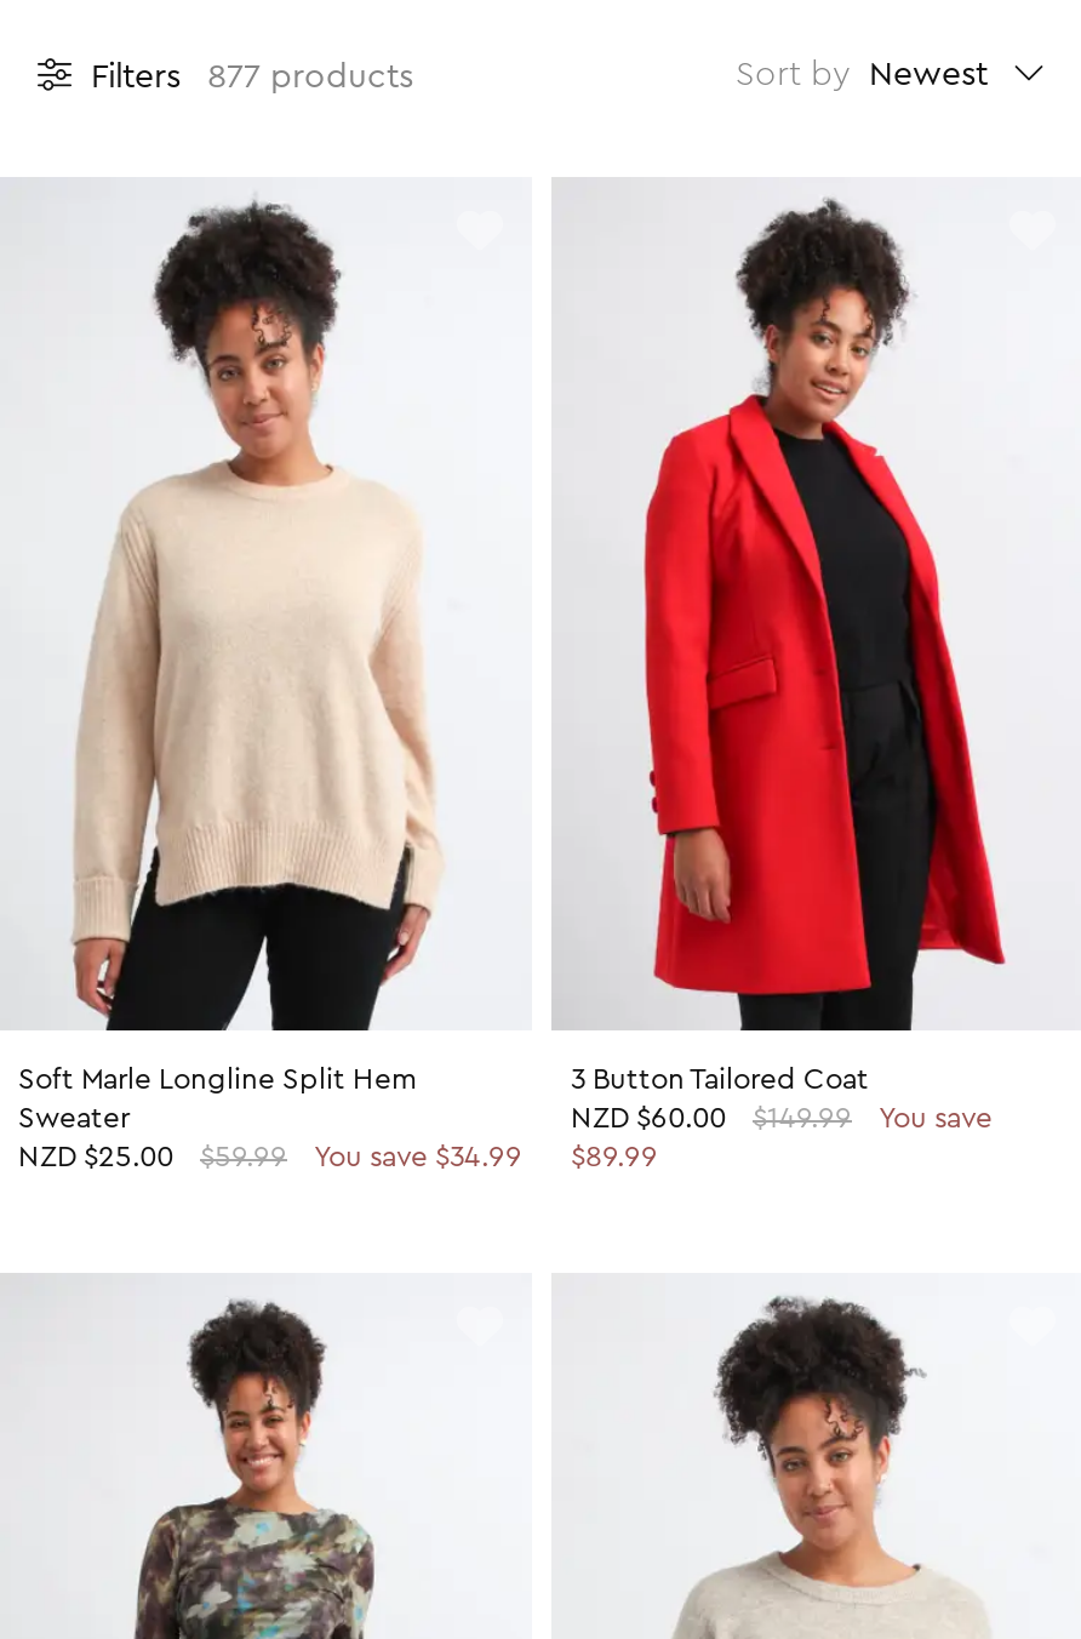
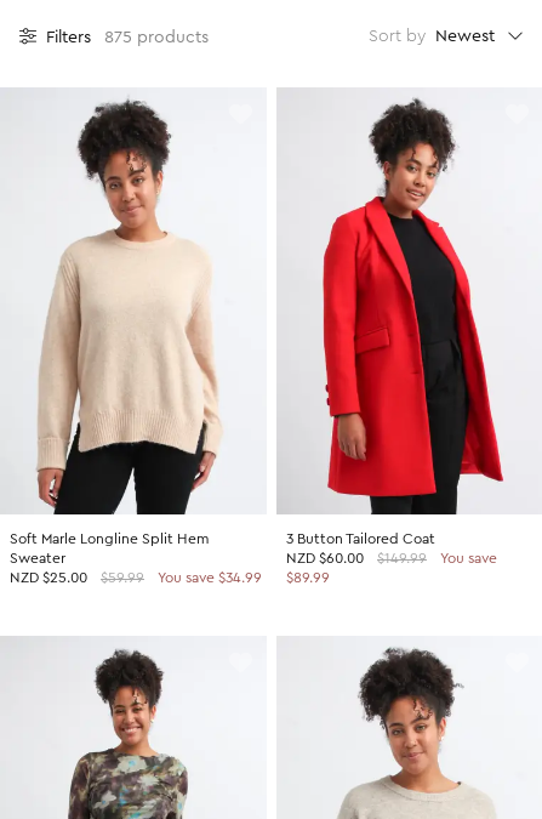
- Filters 877 products
+ Filters 875 products
